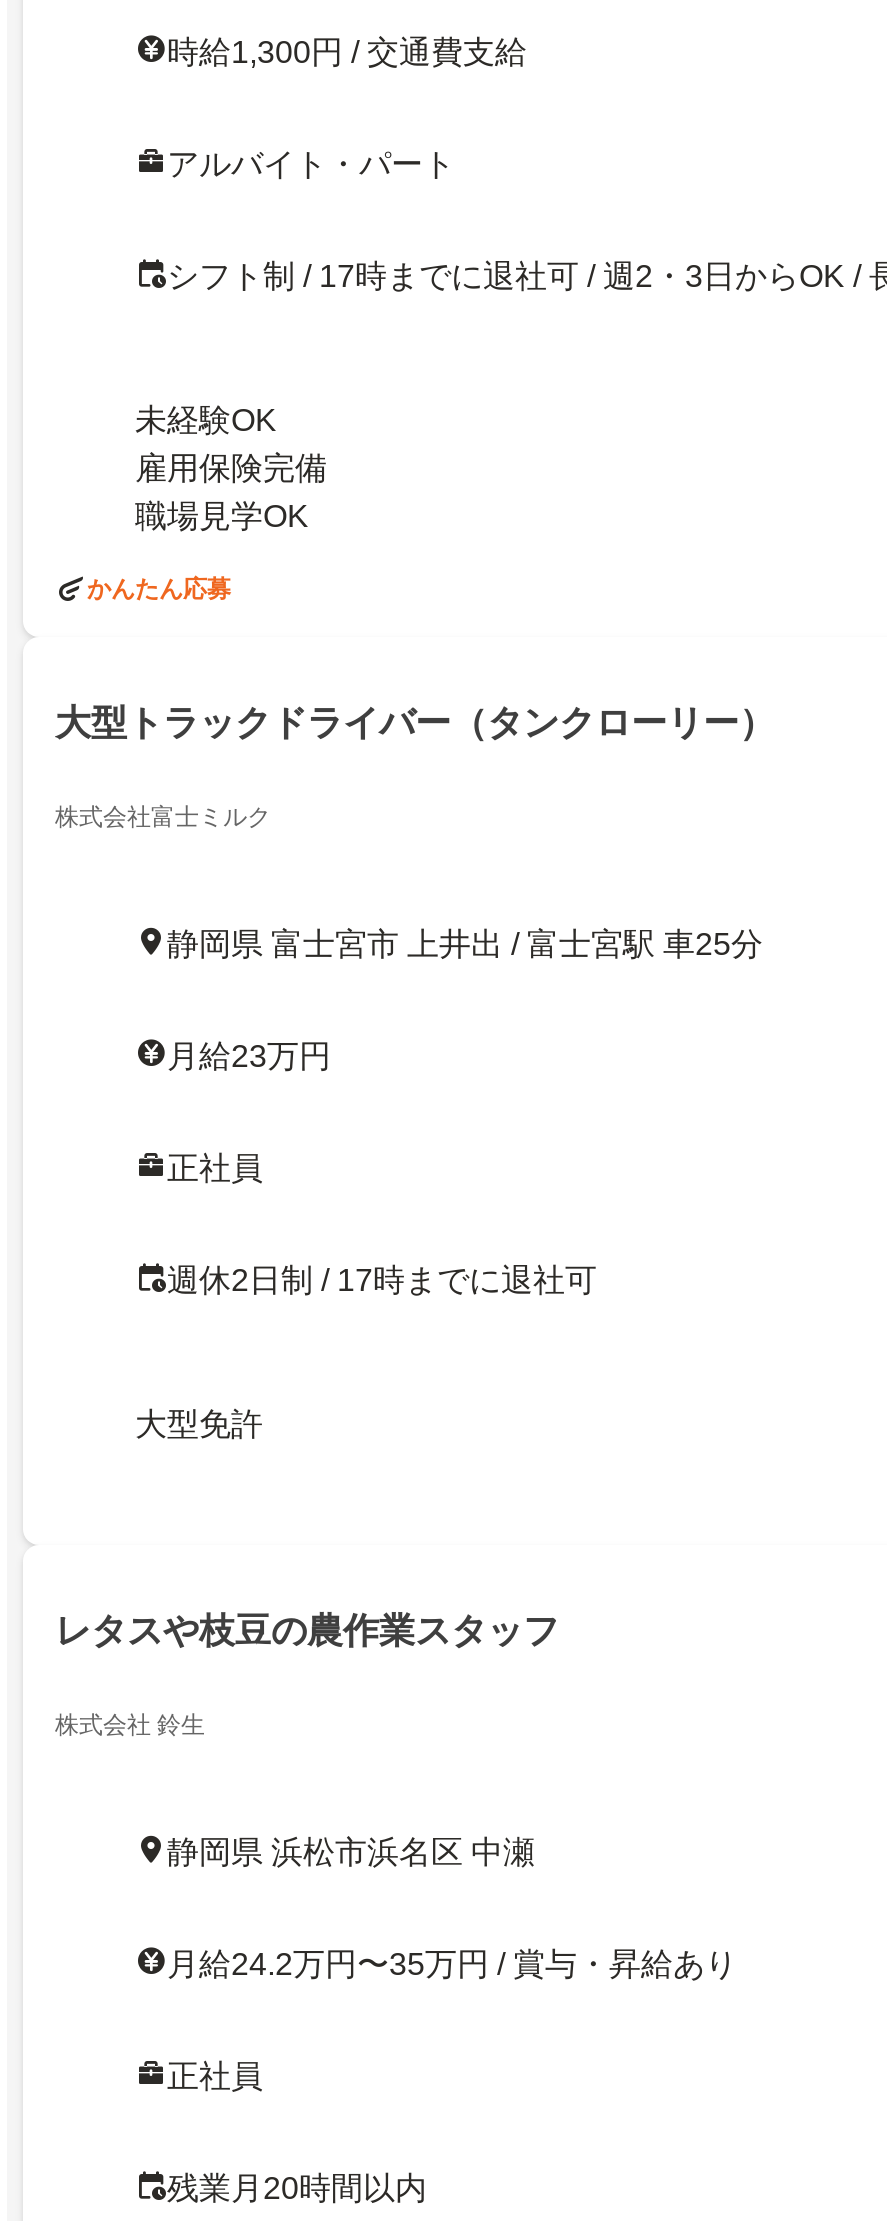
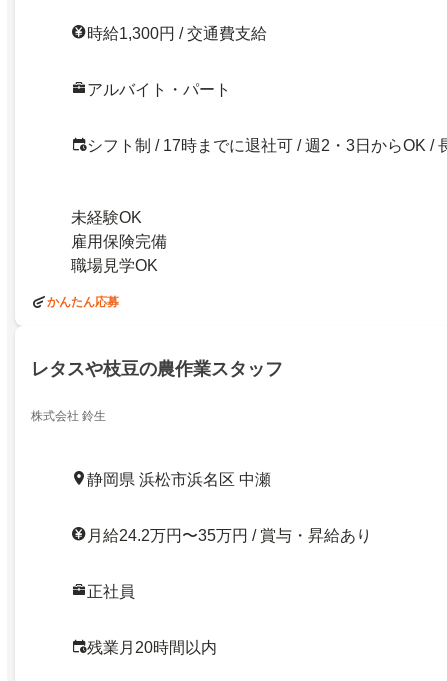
- 大型トラックドライバー（タンクローリー）
- 株式会社富士ミルク

- 静岡県 富士宮市 上井出 / 富士宮駅 車25分
- 月給23万円
- 正社員
- 週休2日制 / 17時までに退社可

- 大型免許
